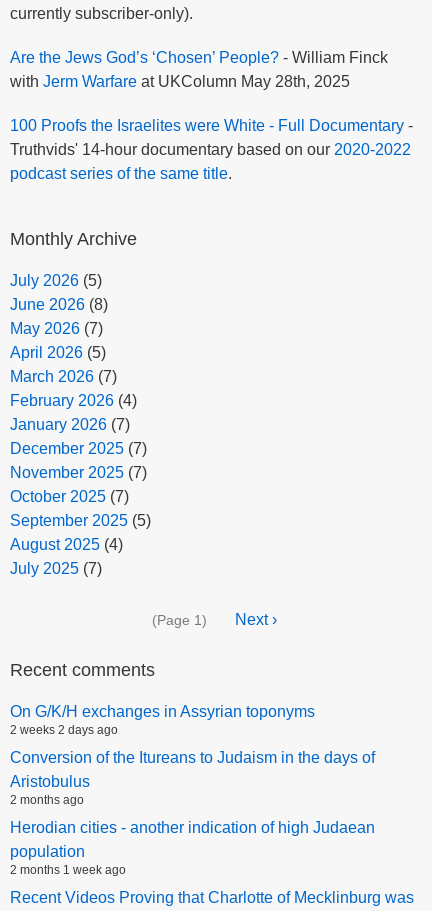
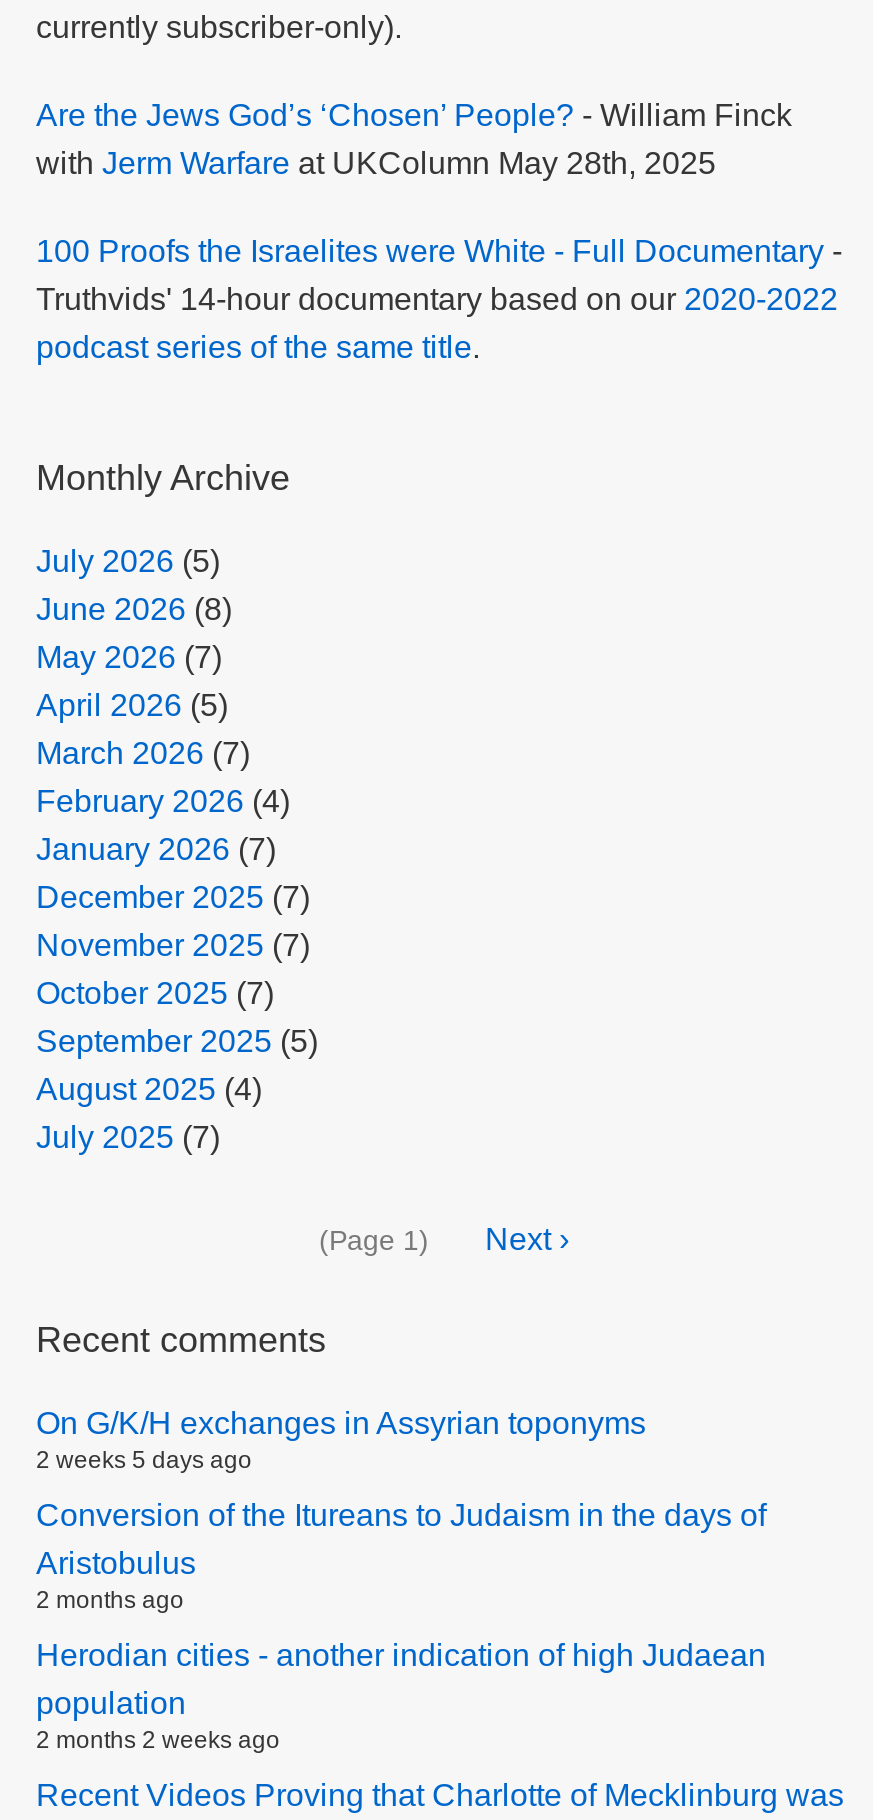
- 2 weeks 2 days ago
+ 2 weeks 5 days ago

- 2 months 1 week ago
+ 2 months 2 weeks ago
